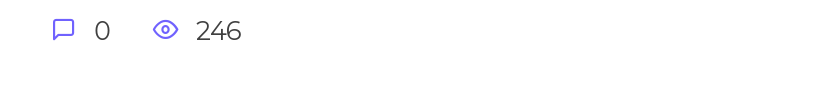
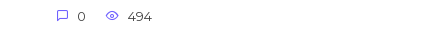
- 246
+ 494
